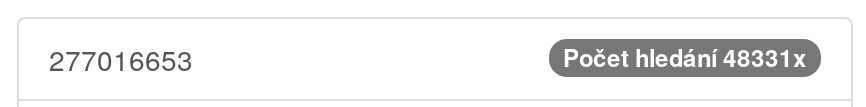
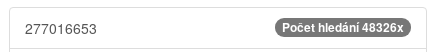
- Počet hledání 48331x
+ Počet hledání 48326x
